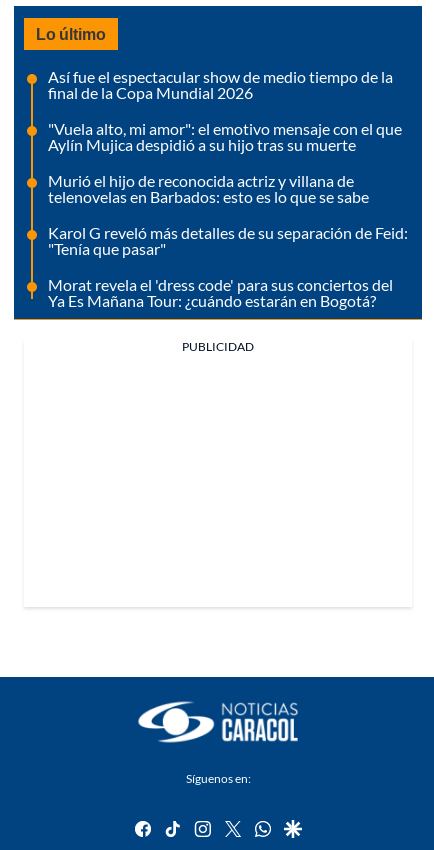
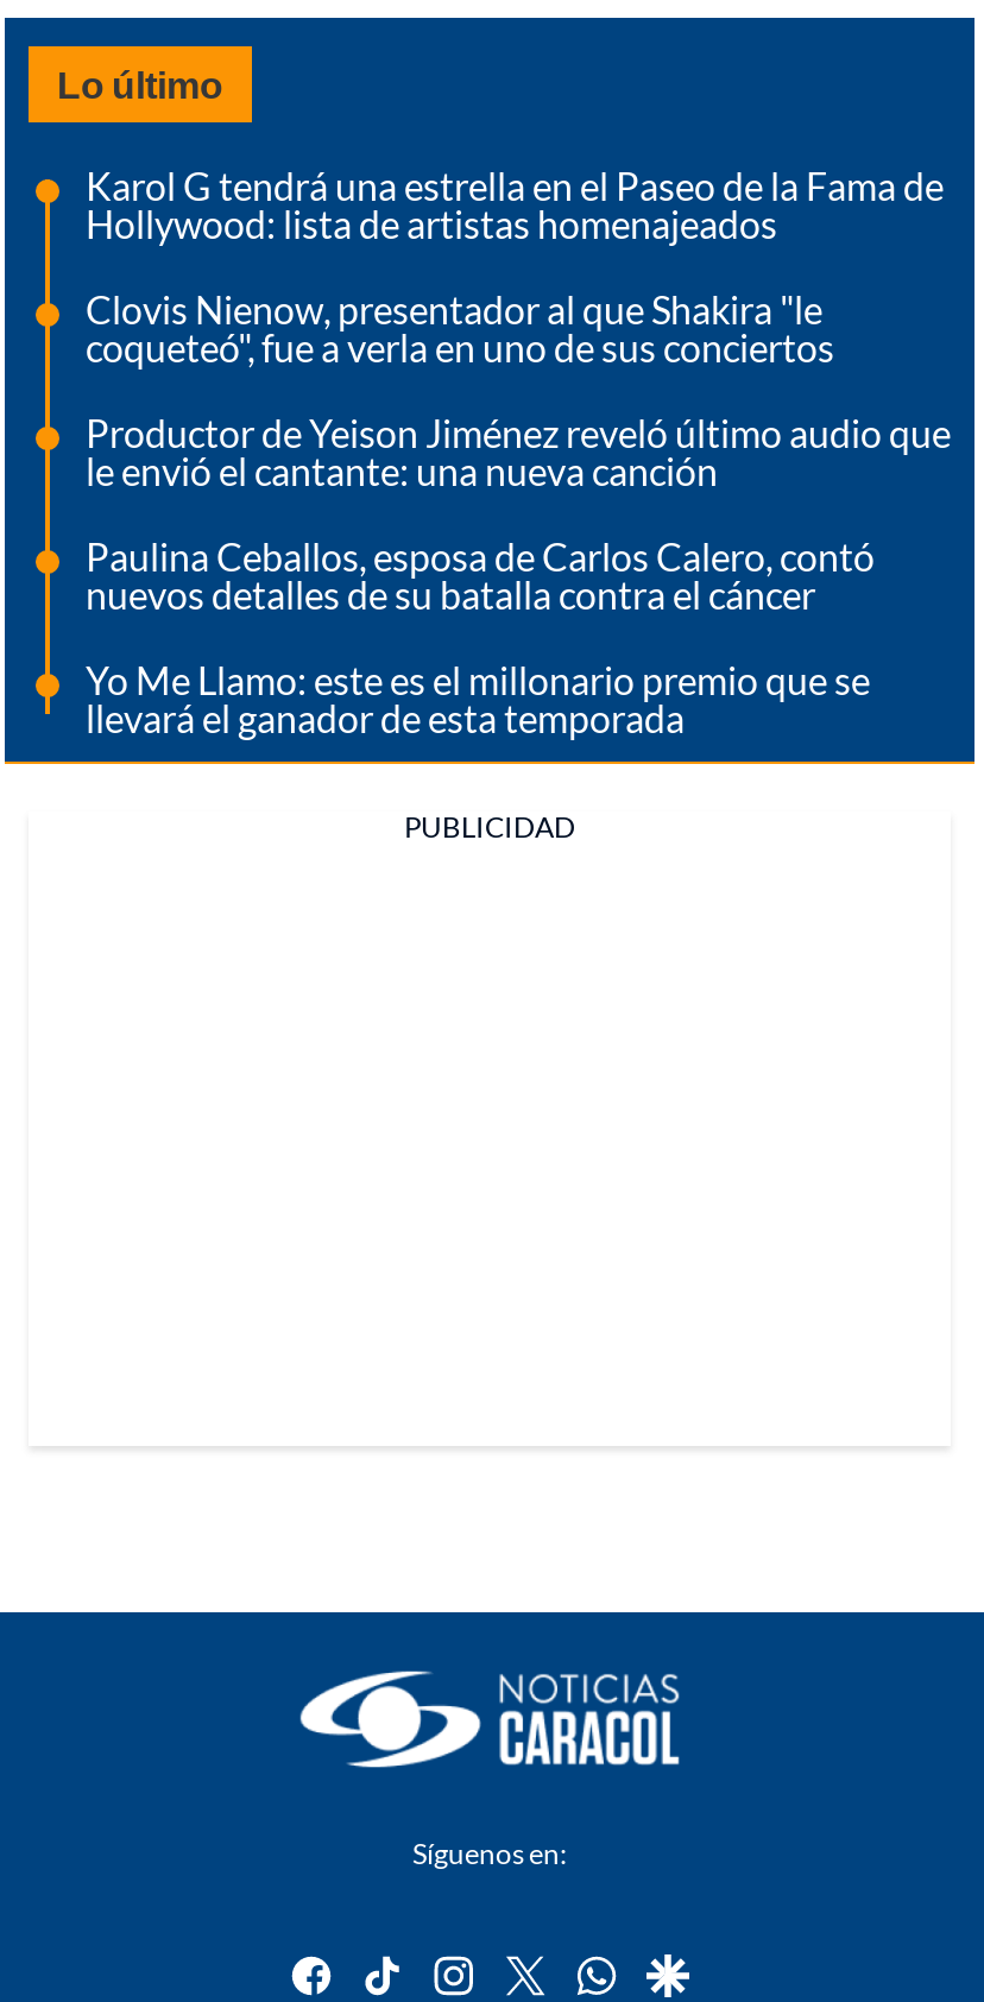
- Así fue el espectacular show de medio tiempo de la
- final de la Copa Mundial 2026
+ Karol G tendrá una estrella en el Paseo de la Fama de
+ Hollywood: lista de artistas homenajeados

- "Vuela alto, mi amor": el emotivo mensaje con el que
- Aylín Mujica despidió a su hijo tras su muerte
+ Clovis Nienow, presentador al que Shakira "le
+ coqueteó", fue a verla en uno de sus conciertos

- Murió el hijo de reconocida actriz y villana de
- telenovelas en Barbados: esto es lo que se sabe
+ Productor de Yeison Jiménez reveló último audio que
+ le envió el cantante: una nueva canción

- Karol G reveló más detalles de su separación de Feid:
- "Tenía que pasar"
+ Paulina Ceballos, esposa de Carlos Calero, contó
+ nuevos detalles de su batalla contra el cáncer

- Morat revela el 'dress code' para sus conciertos del
- Ya Es Mañana Tour: ¿cuándo estarán en Bogotá?
+ Yo Me Llamo: este es el millonario premio que se
+ llevará el ganador de esta temporada
